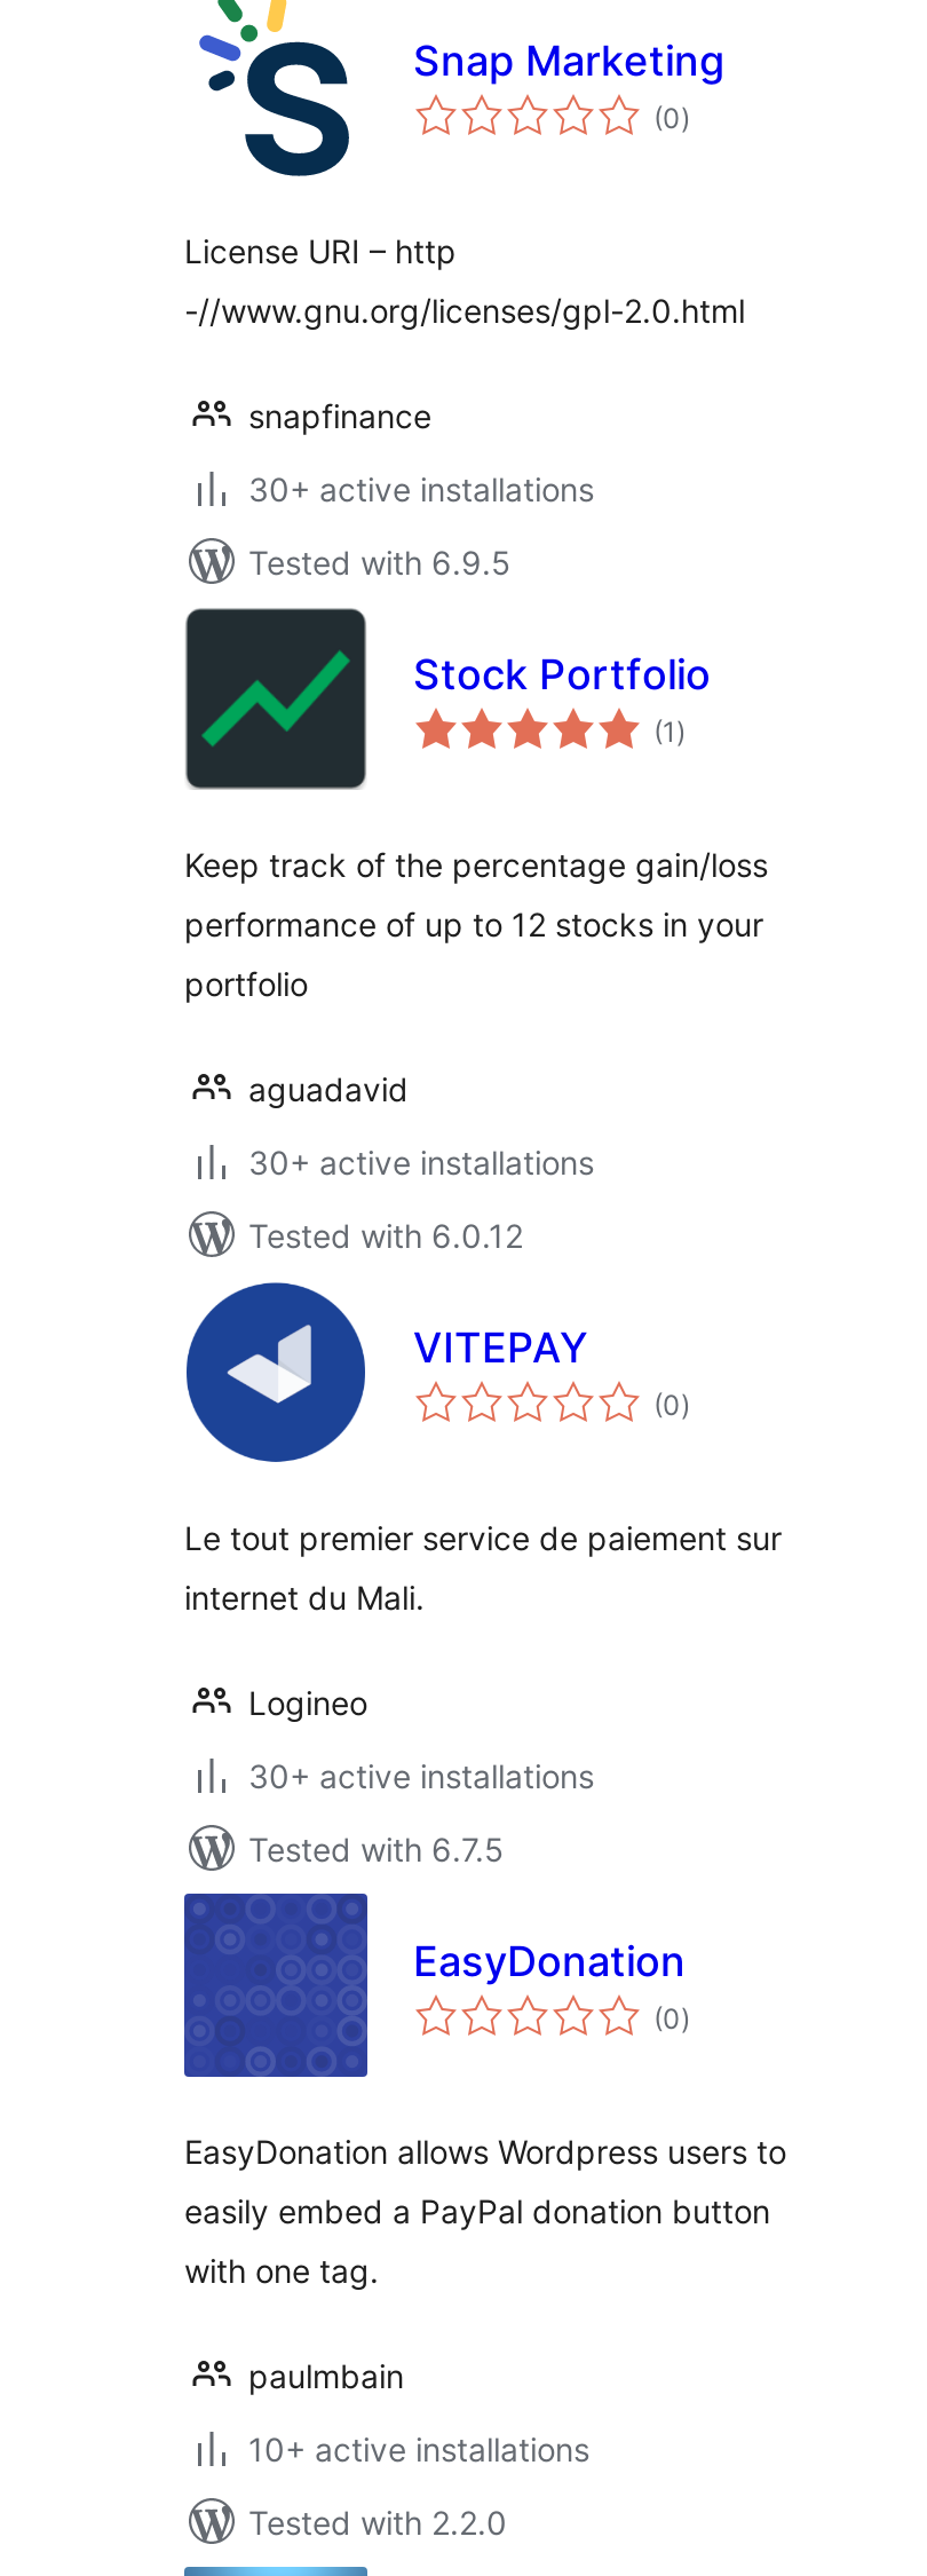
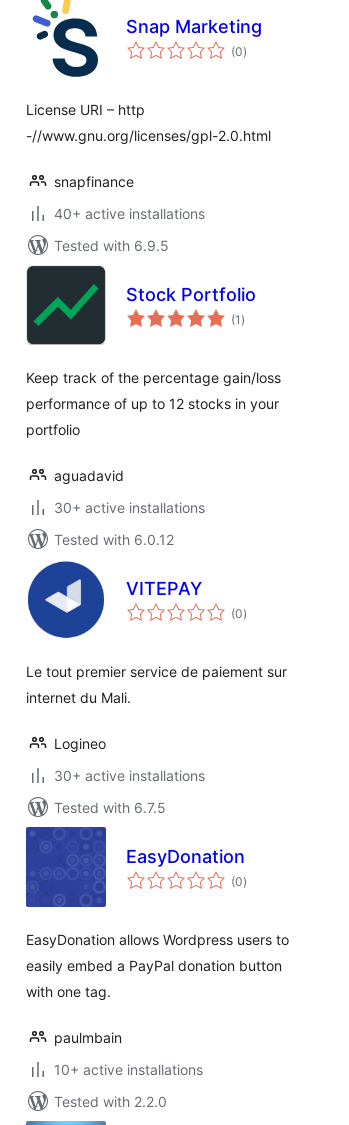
- 30+ active installations
+ 40+ active installations
